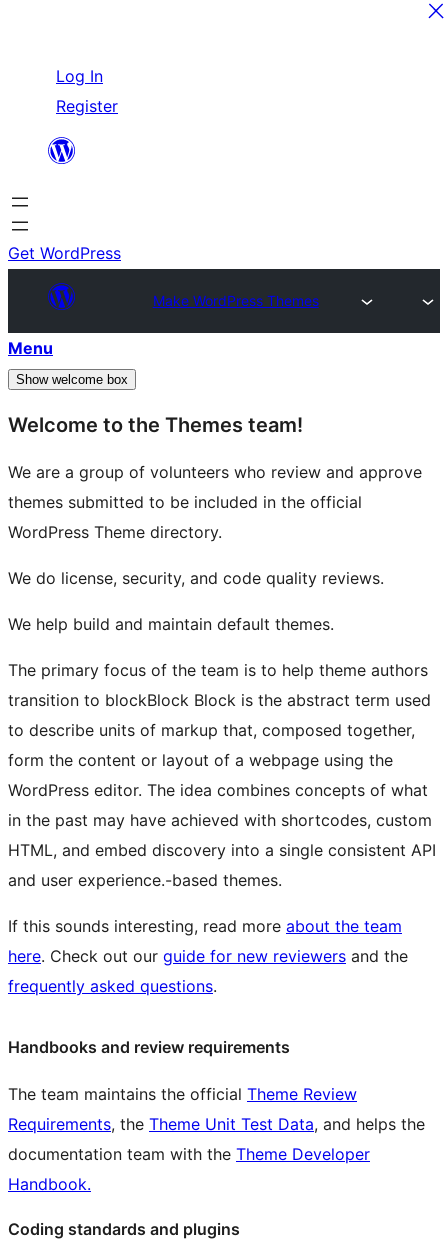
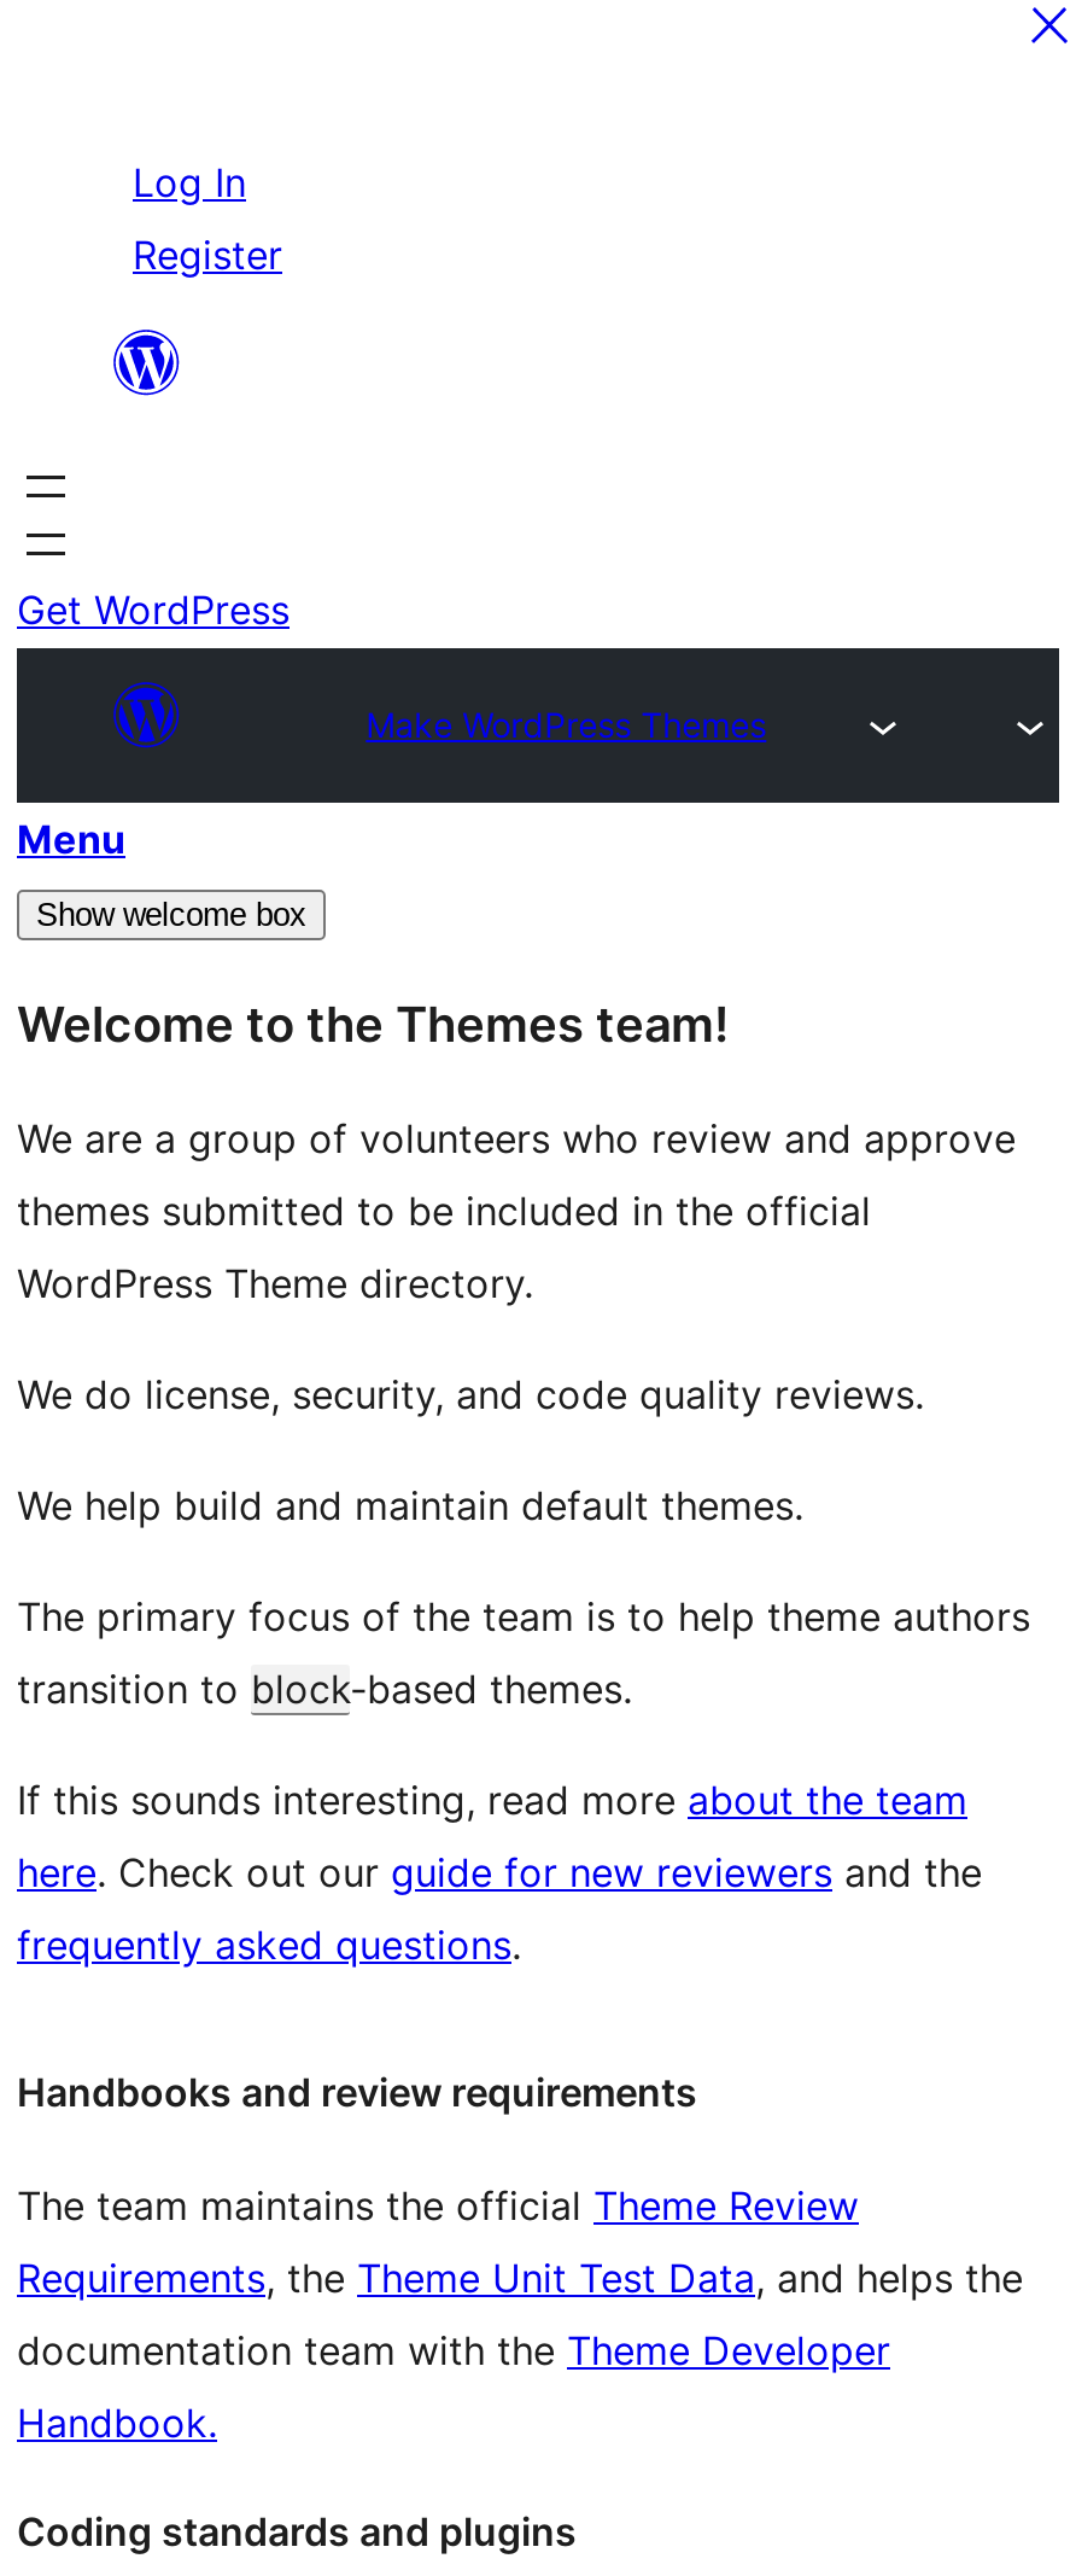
- transition to blockBlock Block is the abstract term used
- to describe units of markup that, composed together,
- form the content or layout of a webpage using the
- WordPress editor. The idea combines concepts of what
- in the past may have achieved with shortcodes, custom
- HTML, and embed discovery into a single consistent API
- and user experience.-based themes.
+ transition to block-based themes.
